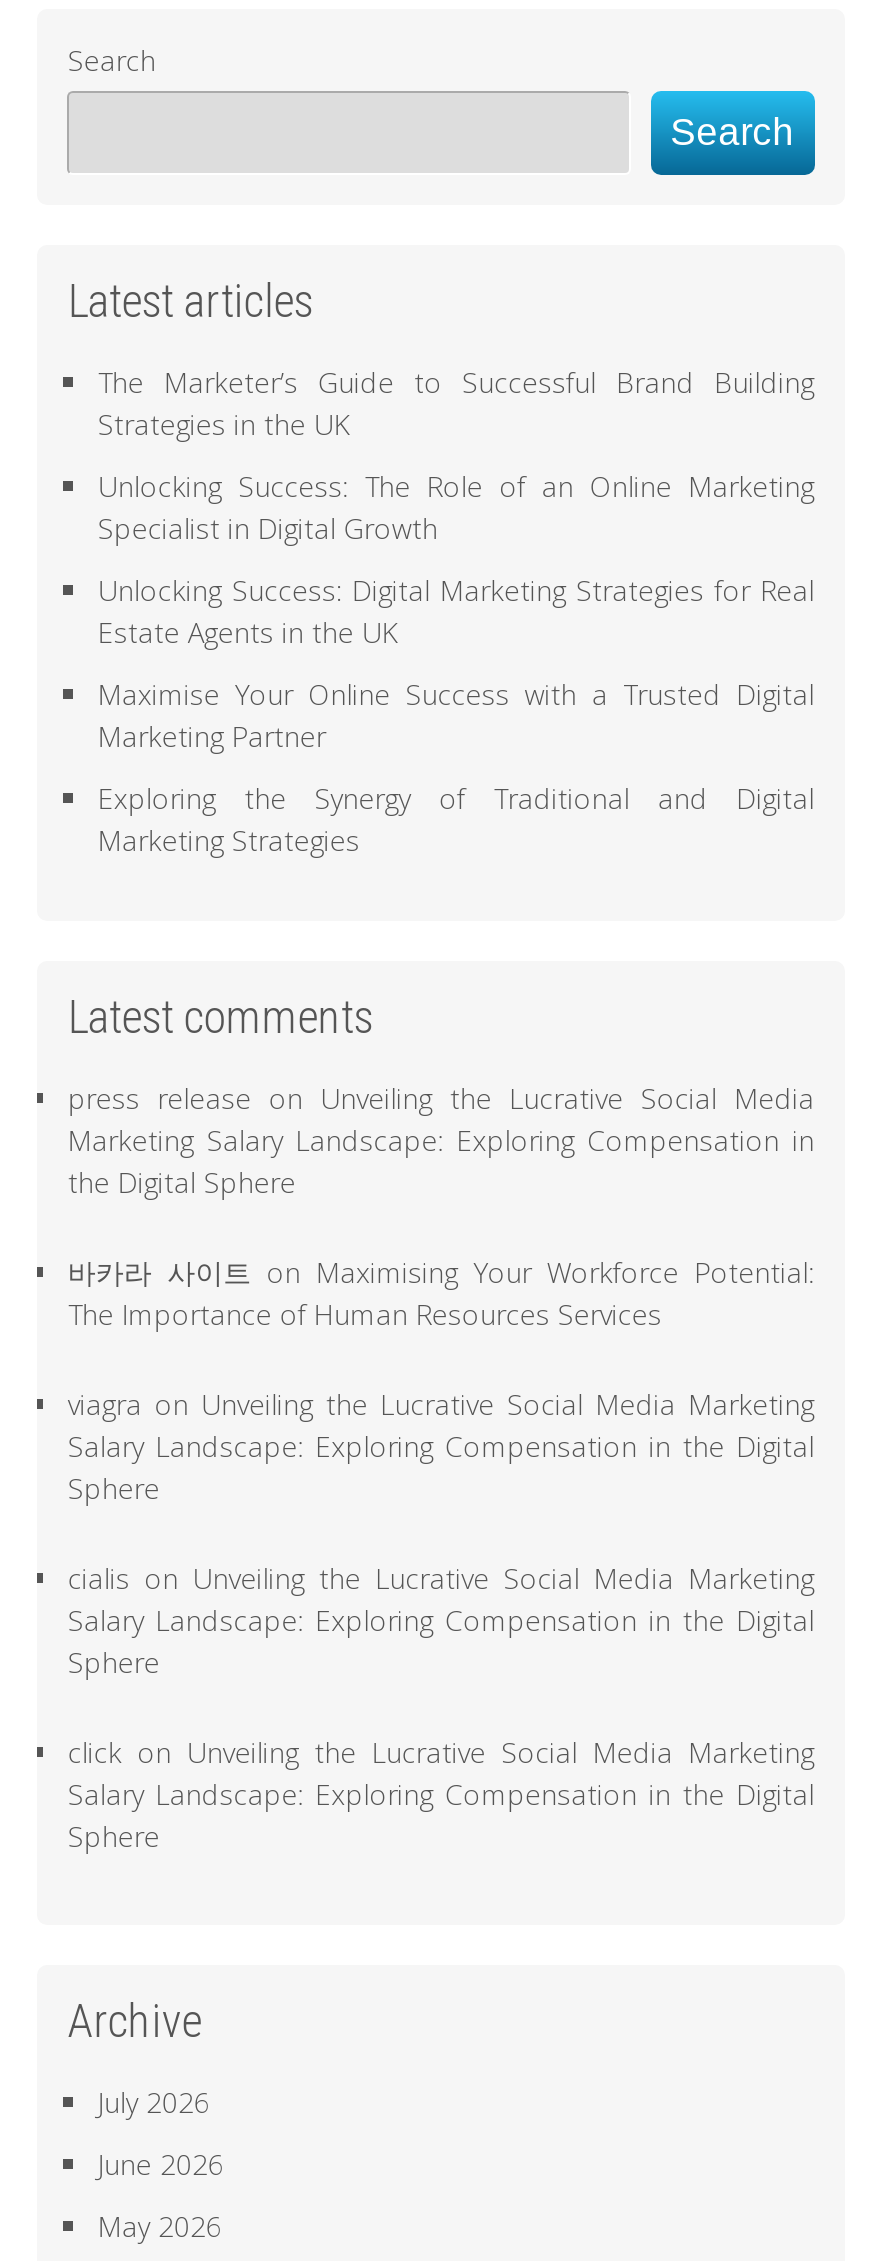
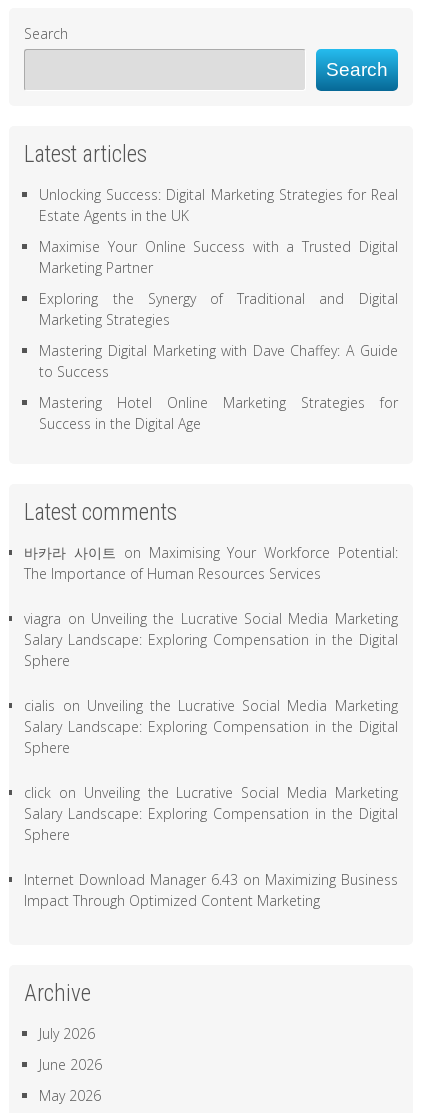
- The Marketer’s Guide to Successful Brand Building
- Strategies in the UK
- Unlocking Success: The Role of an Online Marketing
- Specialist in Digital Growth

moved up: Unlocking Success: Digital Marketing Strategies for Real | Estate Agents in the UK | Maximise Your Online Success with a Trusted Digital | Marketing Partner | Exploring the Synergy of Traditional and Digital | Marketing Strategies

+ Mastering Digital Marketing with Dave Chaffey: A Guide
+ to Success
+ Mastering Hotel Online Marketing Strategies for
+ Success in the Digital Age

- press release on Unveiling the Lucrative Social Media
- Marketing Salary Landscape: Exploring Compensation in
- the Digital Sphere

moved up: 바카라 사이트 on Maximising Your Workforce Potential: | The Importance of Human Resources Services | viagra on Unveiling the Lucrative Social Media Marketing | ... | Salary Landscape: Exploring Compensation in the Digital | Sphere

+ Internet Download Manager 6.43 on Maximizing Business
+ Impact Through Optimized Content Marketing
